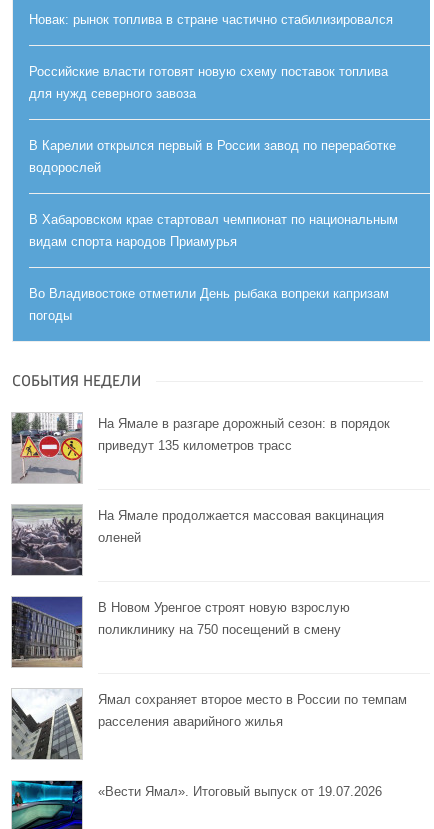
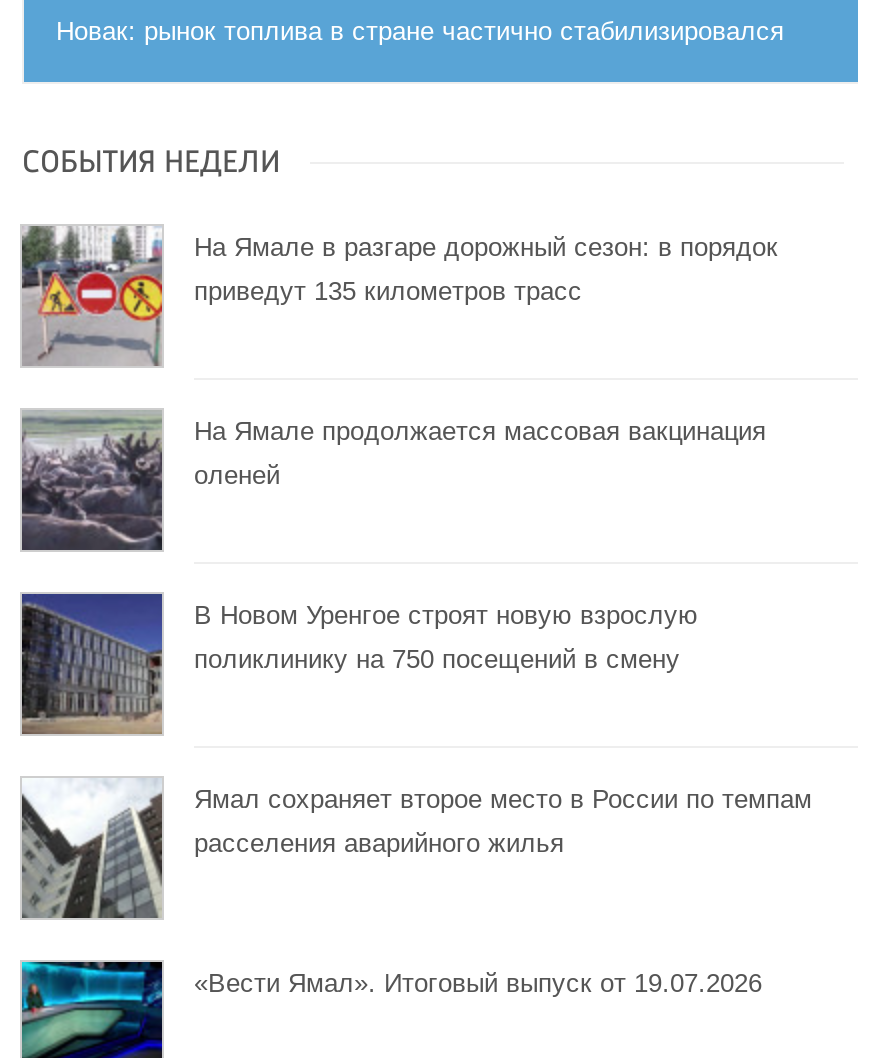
- Российские власти готовят новую схему поставок топлива
- для нужд северного завоза
- В Карелии открылся первый в России завод по переработке
- водорослей
- В Хабаровском крае стартовал чемпионат по национальным
- видам спорта народов Приамурья
- Во Владивостоке отметили День рыбака вопреки капризам
- погоды
